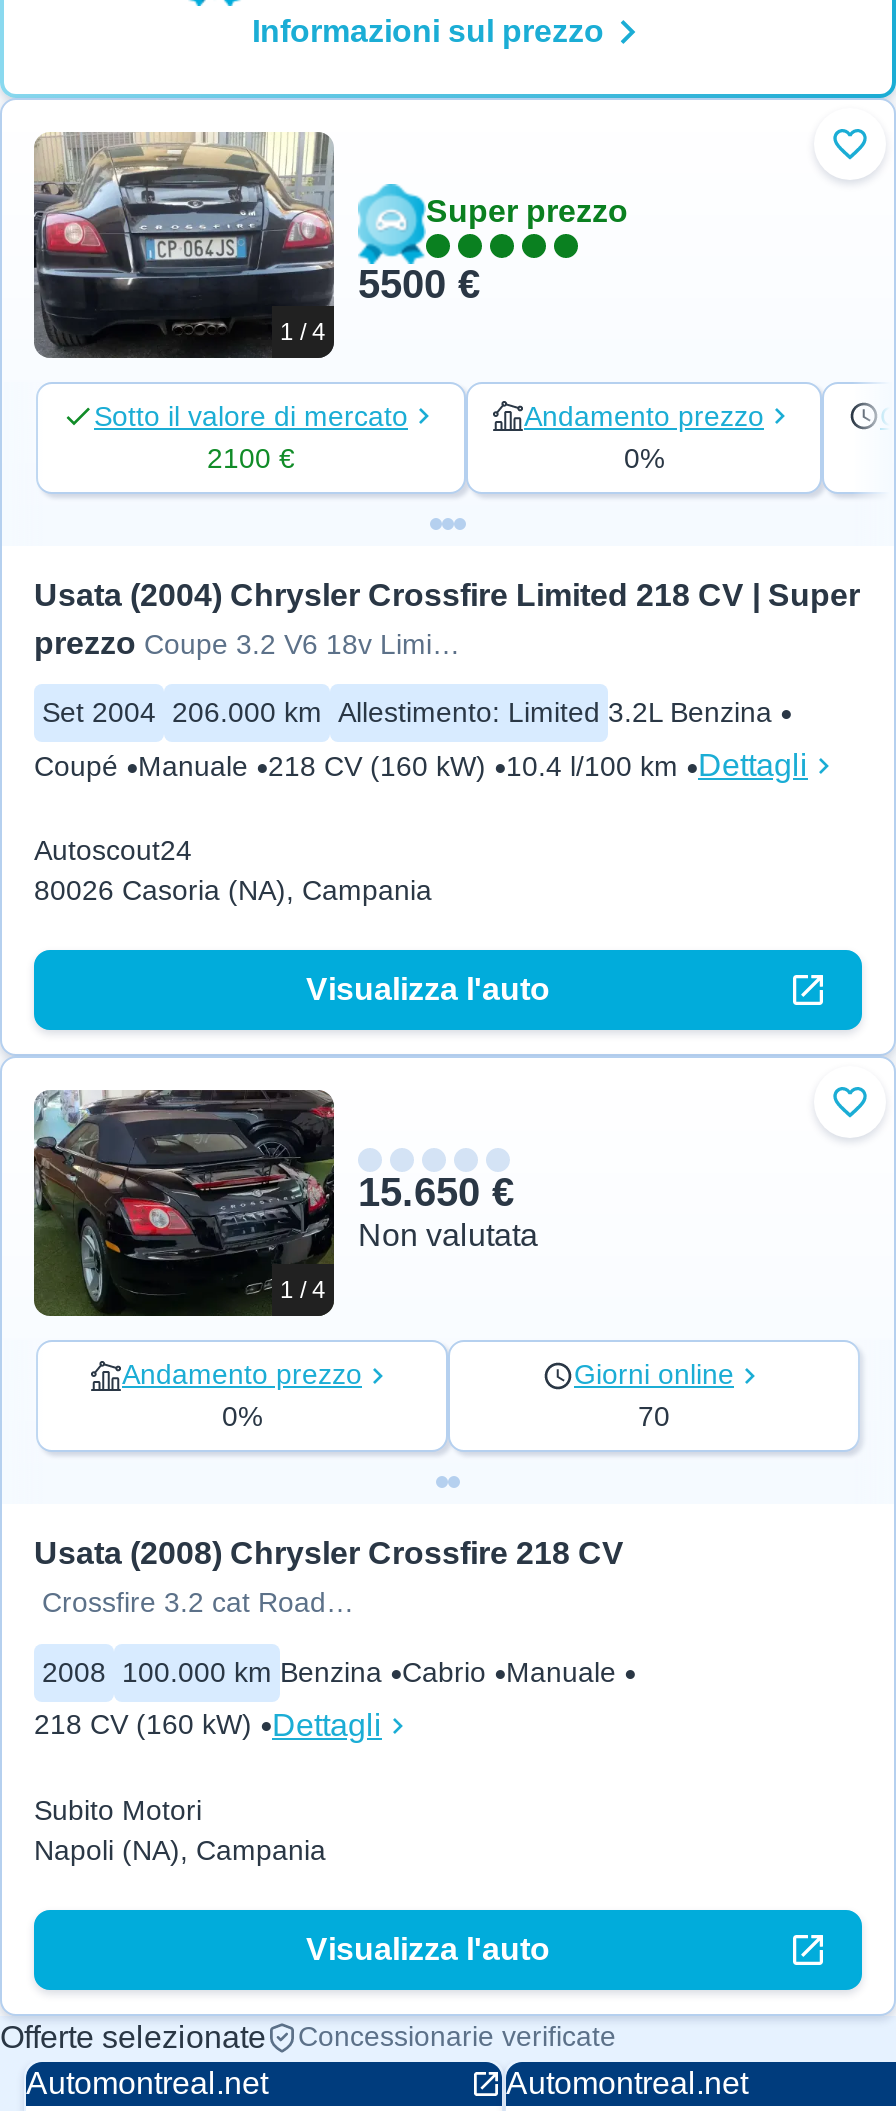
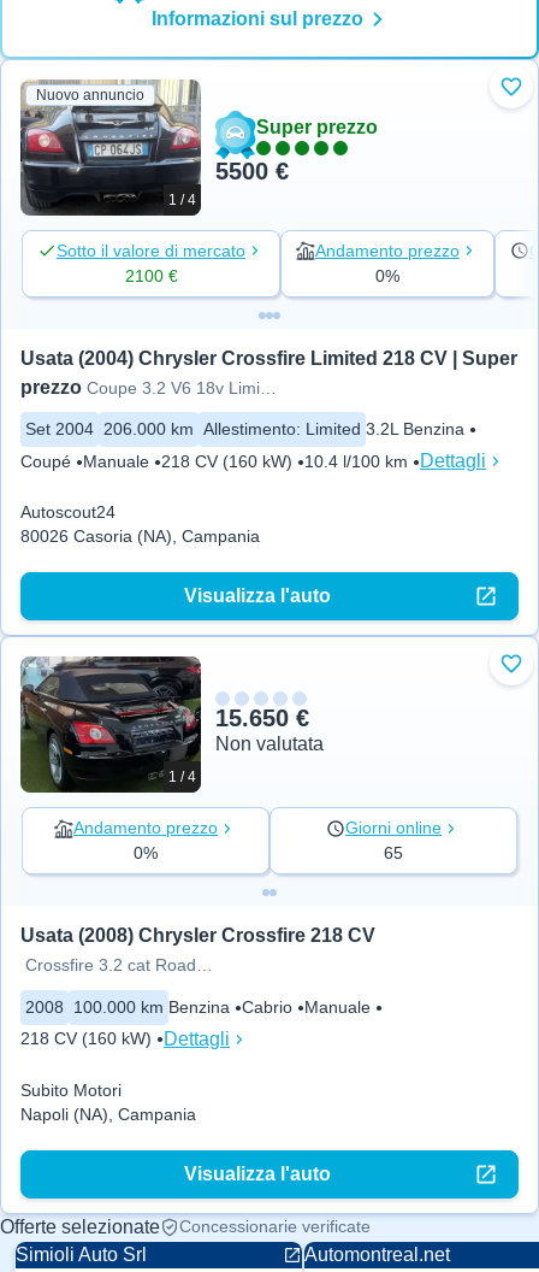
+ Nuovo annuncio

- 70
+ 65

- Automontreal.net
+ Simioli Auto Srl
